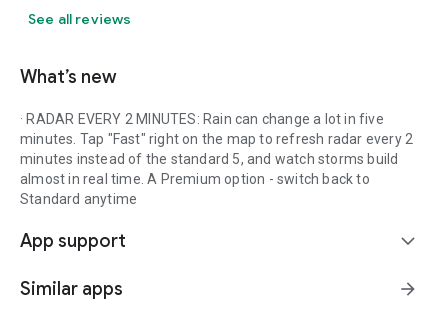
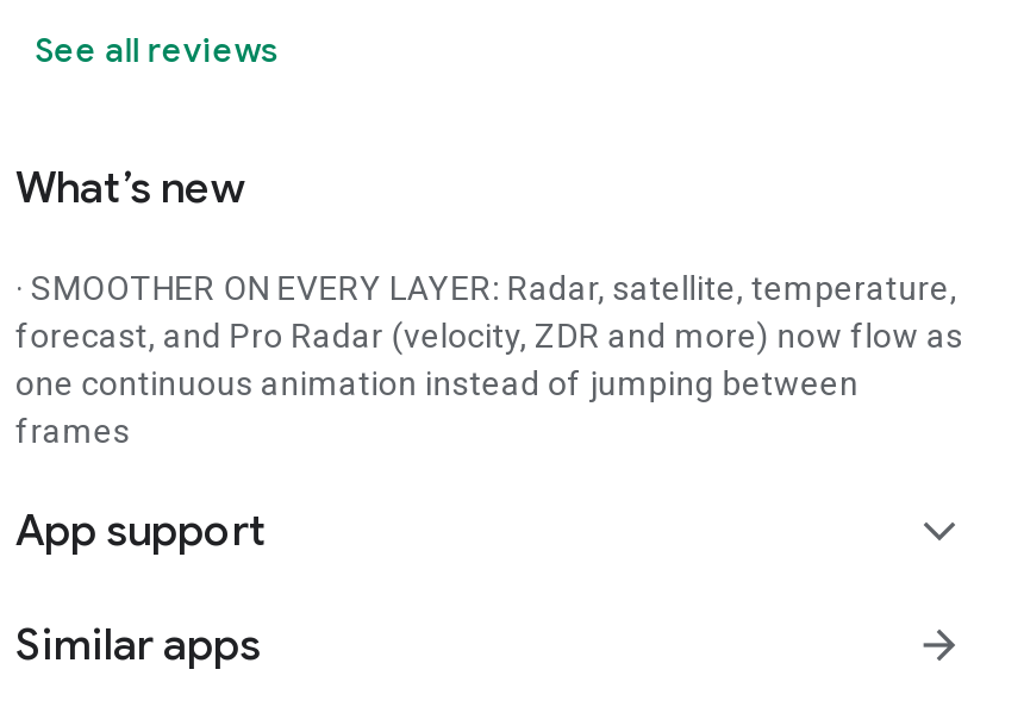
- · RADAR EVERY 2 MINUTES: Rain can change a lot in five
- minutes. Tap "Fast" right on the map to refresh radar every 2
- minutes instead of the standard 5, and watch storms build
- almost in real time. A Premium option - switch back to
- Standard anytime
+ · SMOOTHER ON EVERY LAYER: Radar, satellite, temperature,
+ forecast, and Pro Radar (velocity, ZDR and more) now flow as
+ one continuous animation instead of jumping between
+ frames
